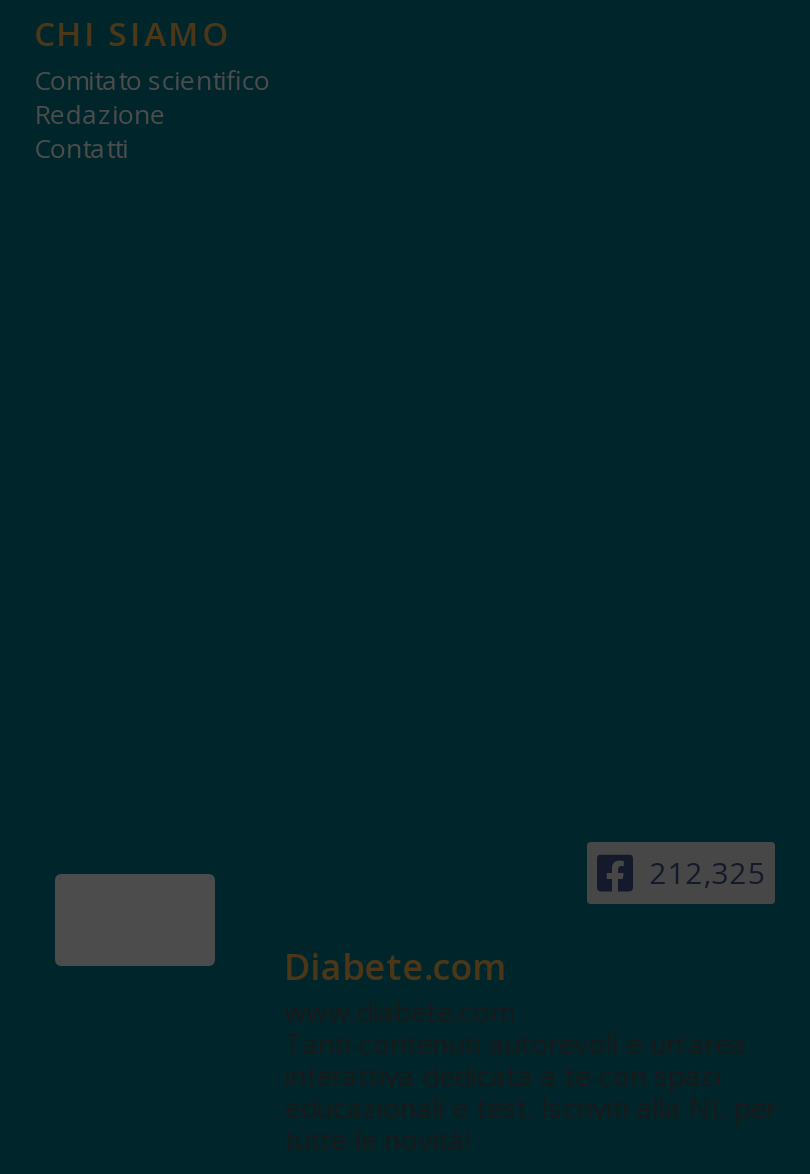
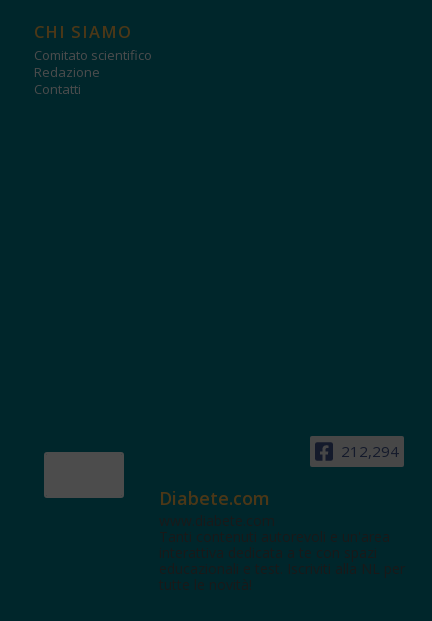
- 212,325
+ 212,294
